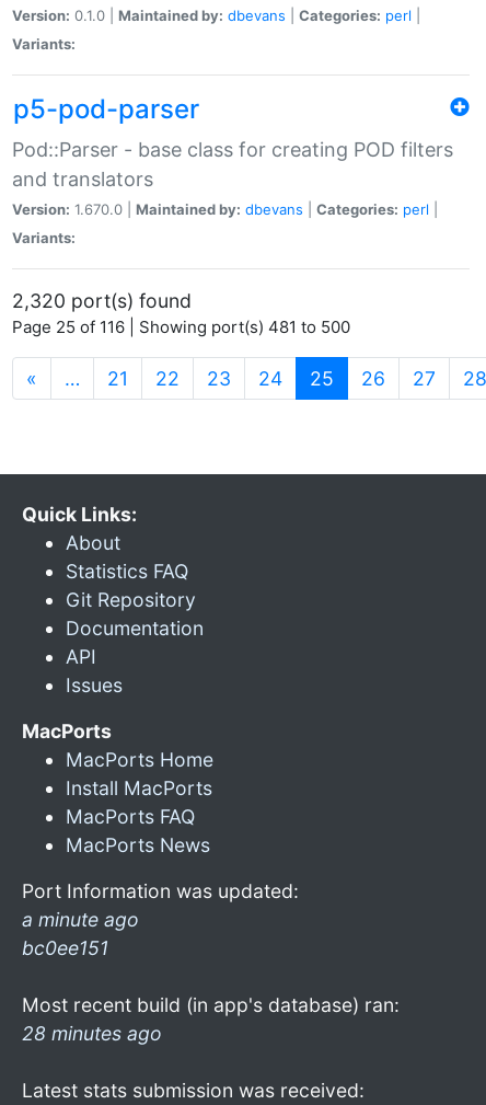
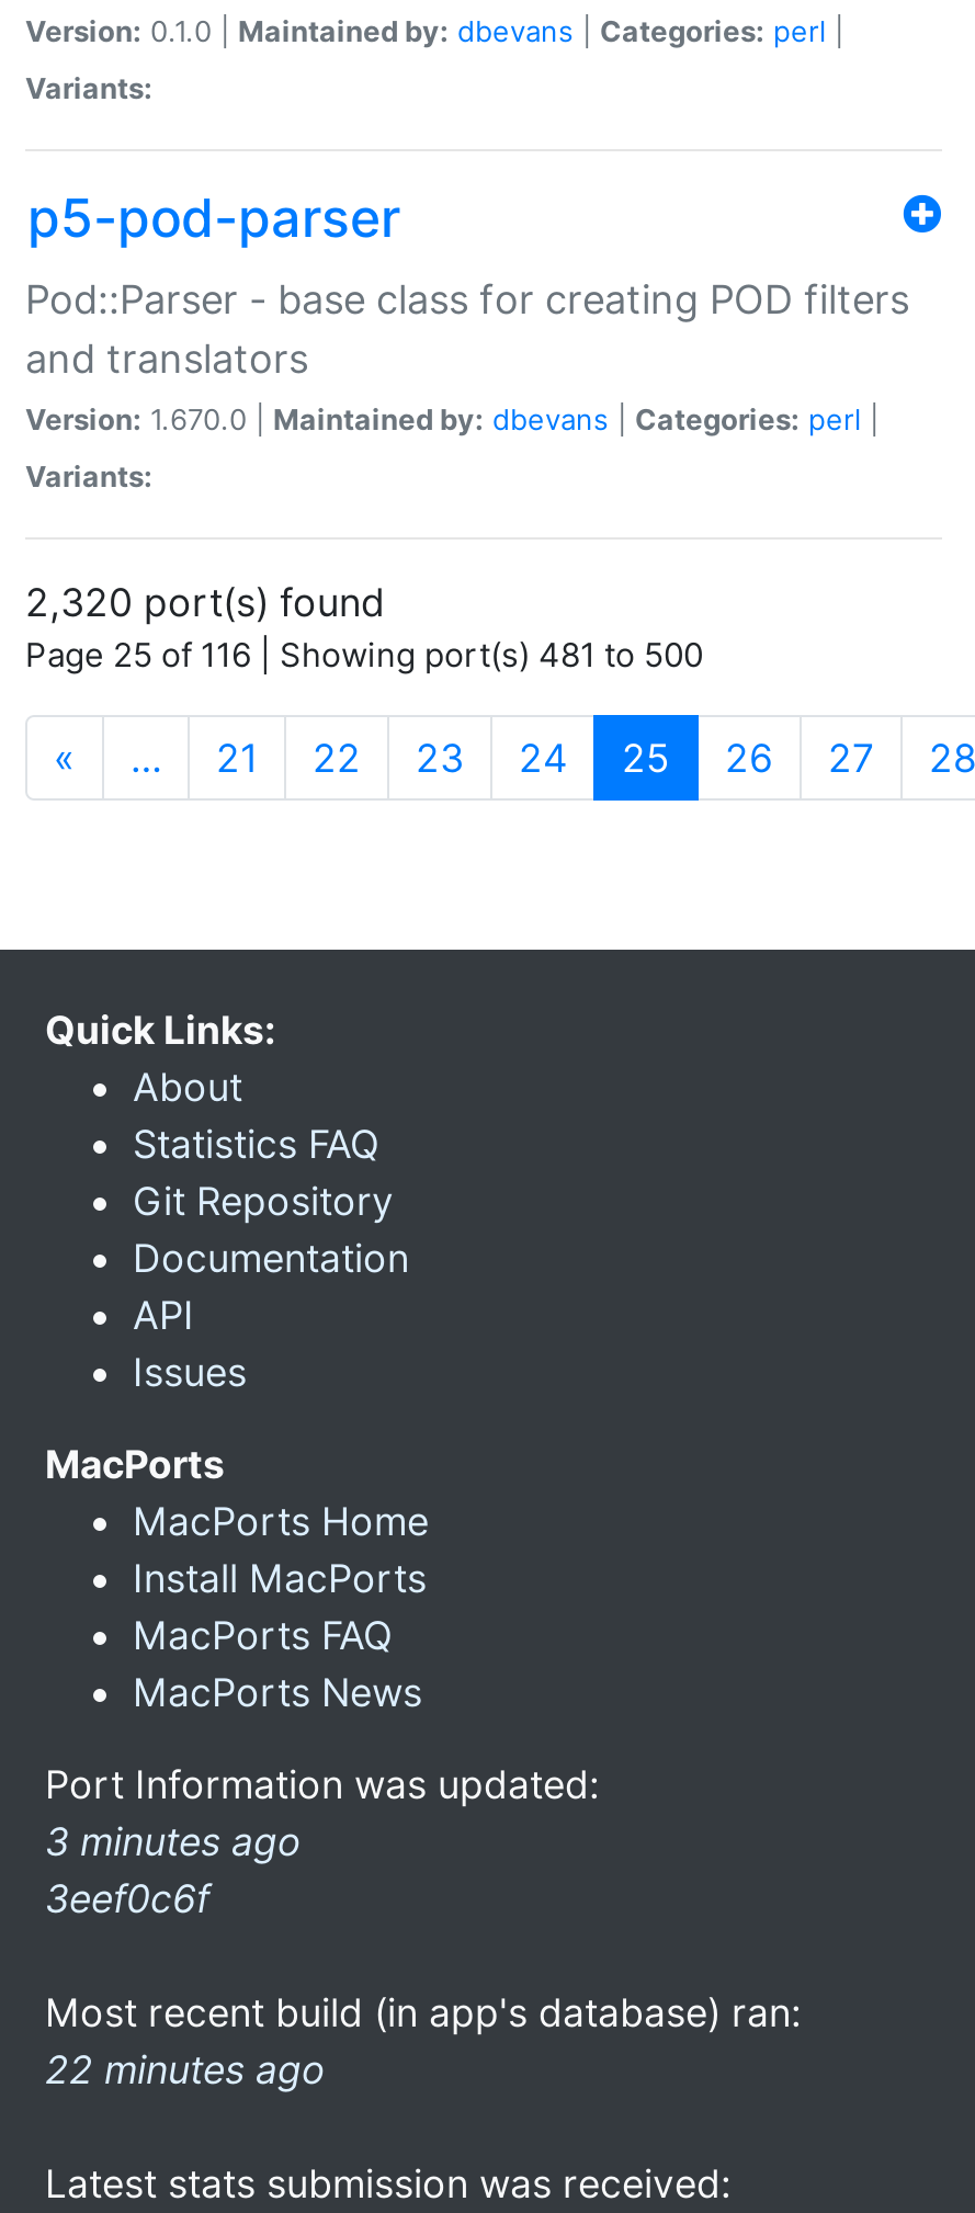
- a minute ago
- bc0ee151
+ 3 minutes ago
+ 3eef0c6f

- 28 minutes ago
+ 22 minutes ago
